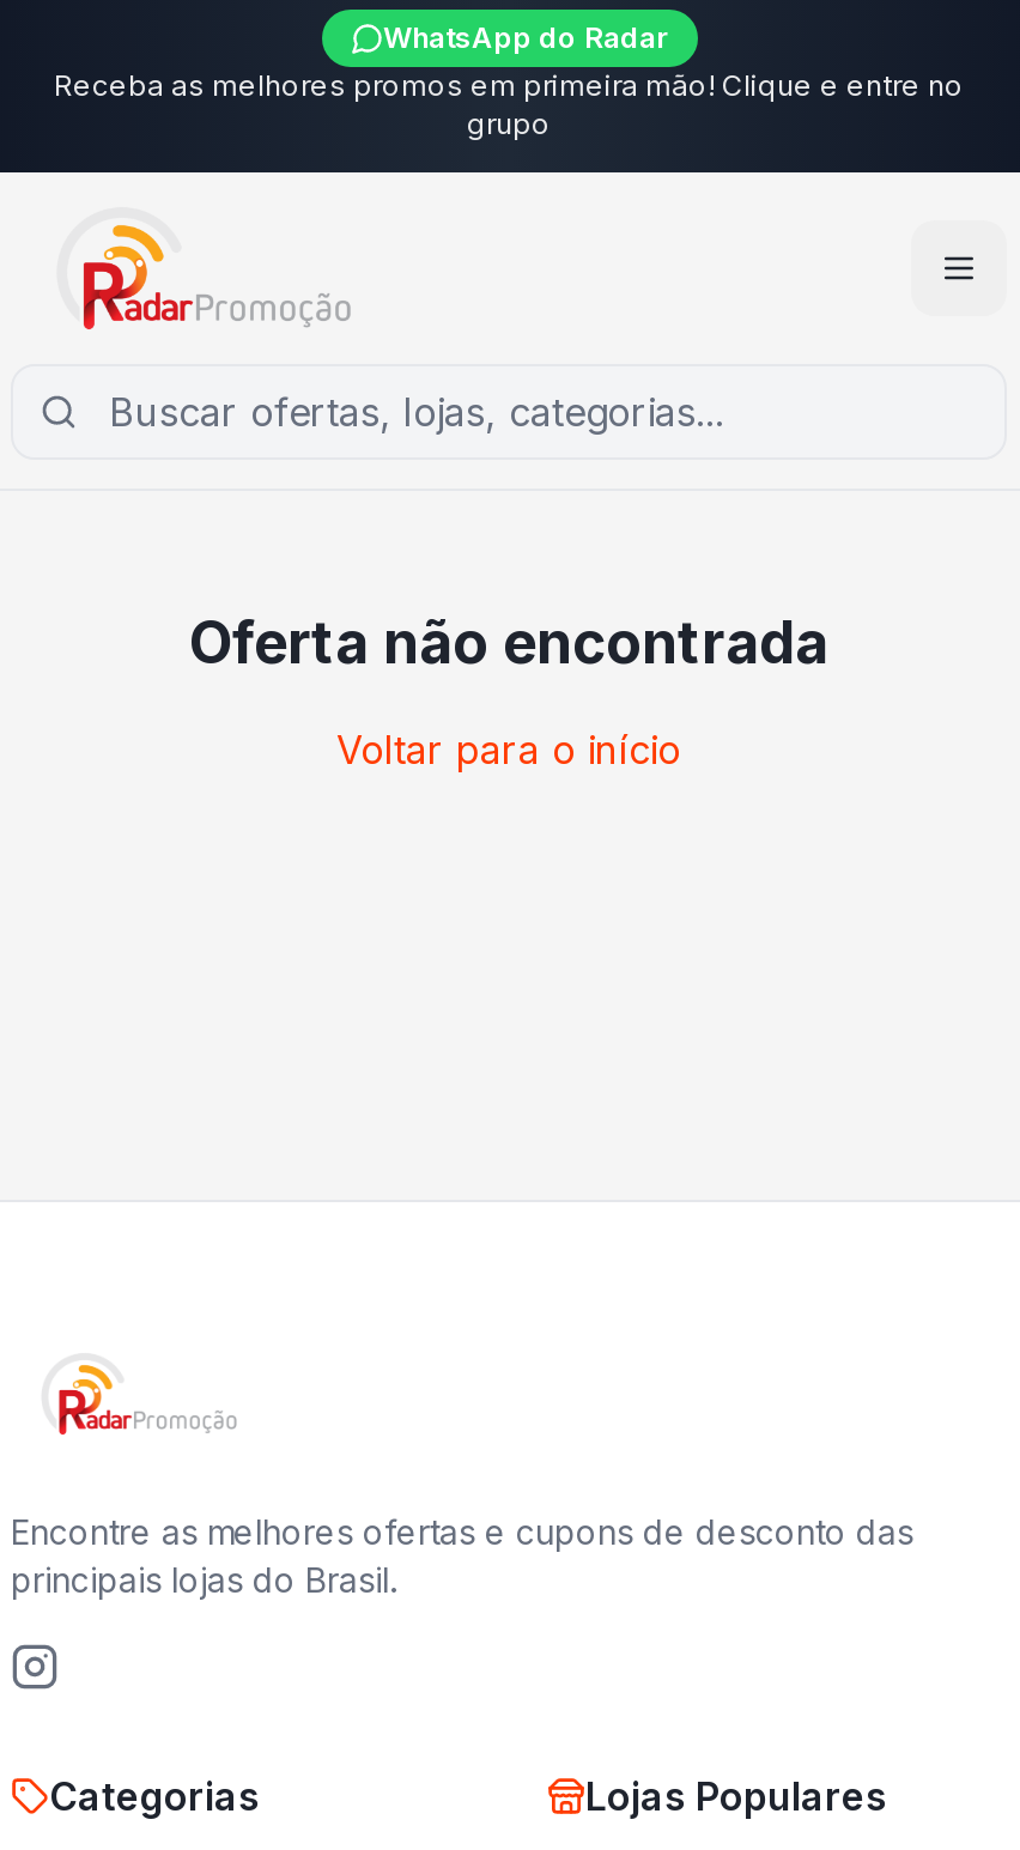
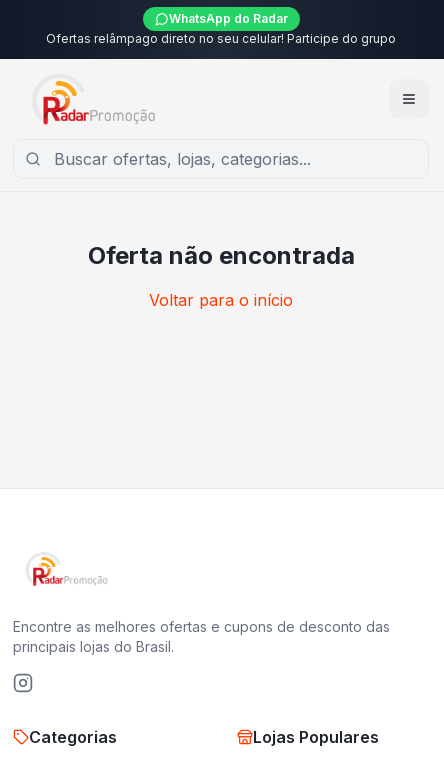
- Receba as melhores promos em primeira mão! Clique e entre no
- grupo
+ Ofertas relâmpago direto no seu celular! Participe do grupo
